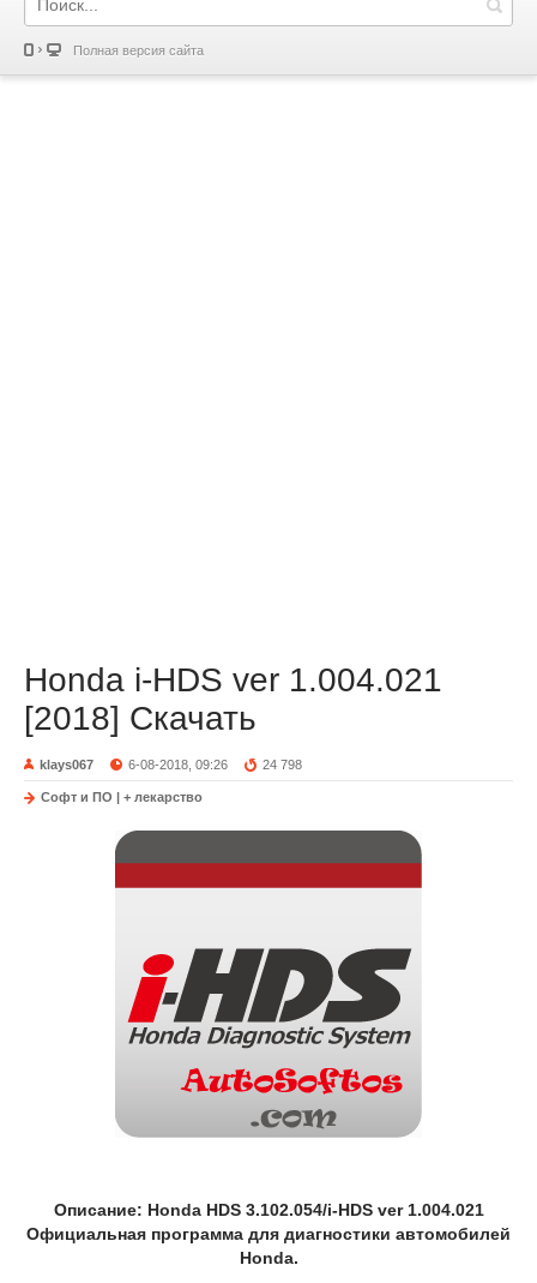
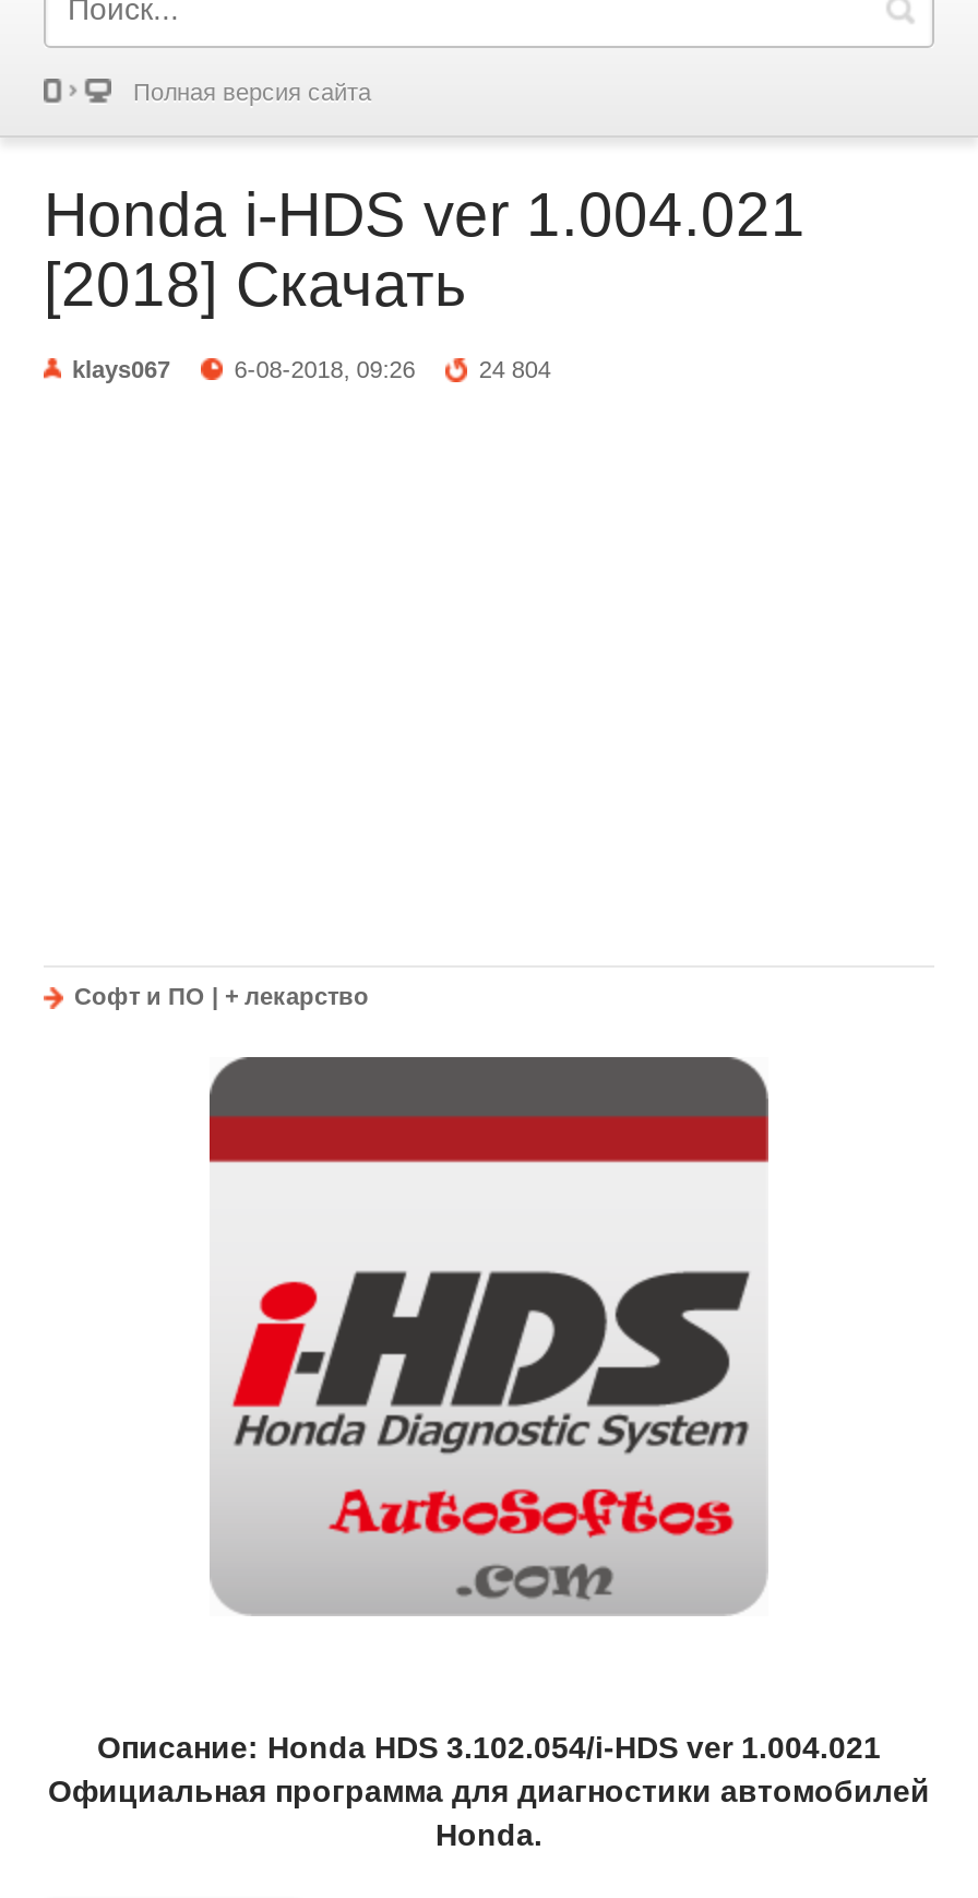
moved up: Honda i-HDS ver 1.004.021 | [2018] Скачать | klays067 | 6-08-2018, 09:26

- 24 798
+ 24 804
